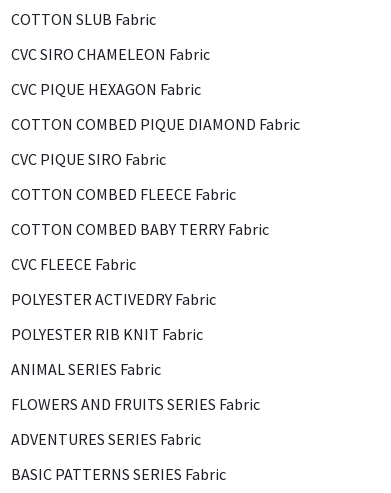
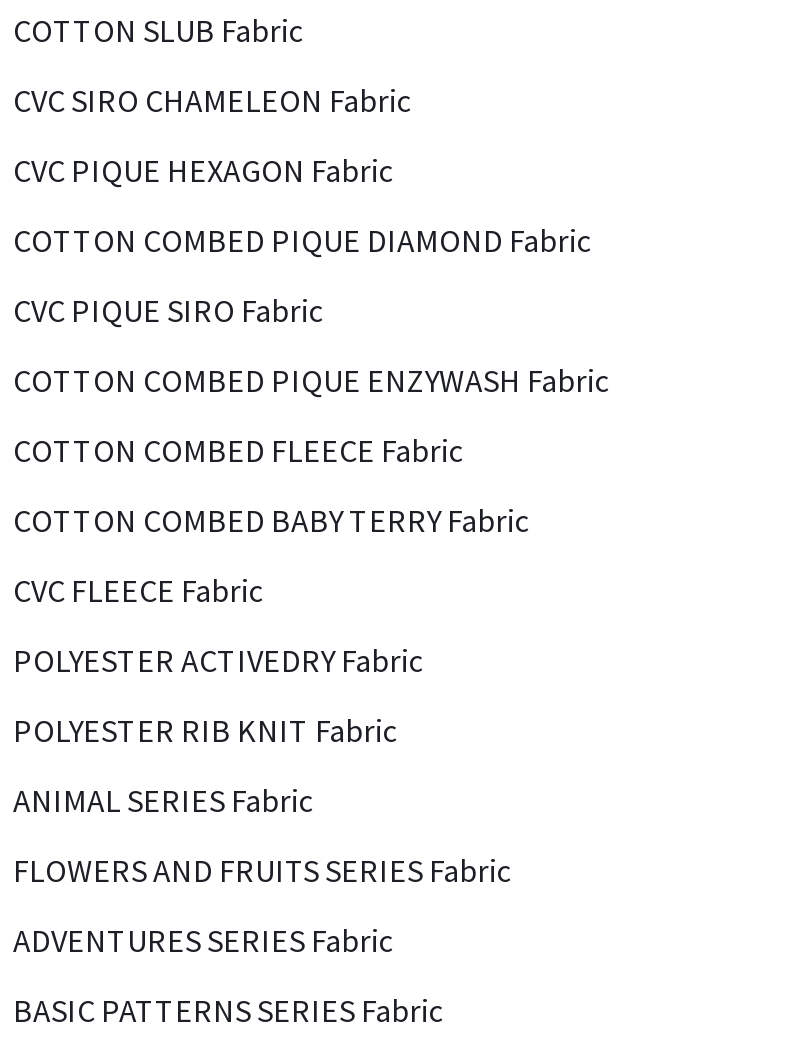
+ COTTON COMBED PIQUE ENZYWASH Fabric
